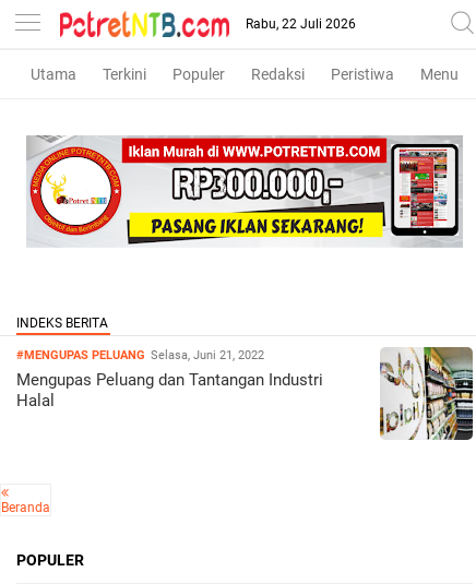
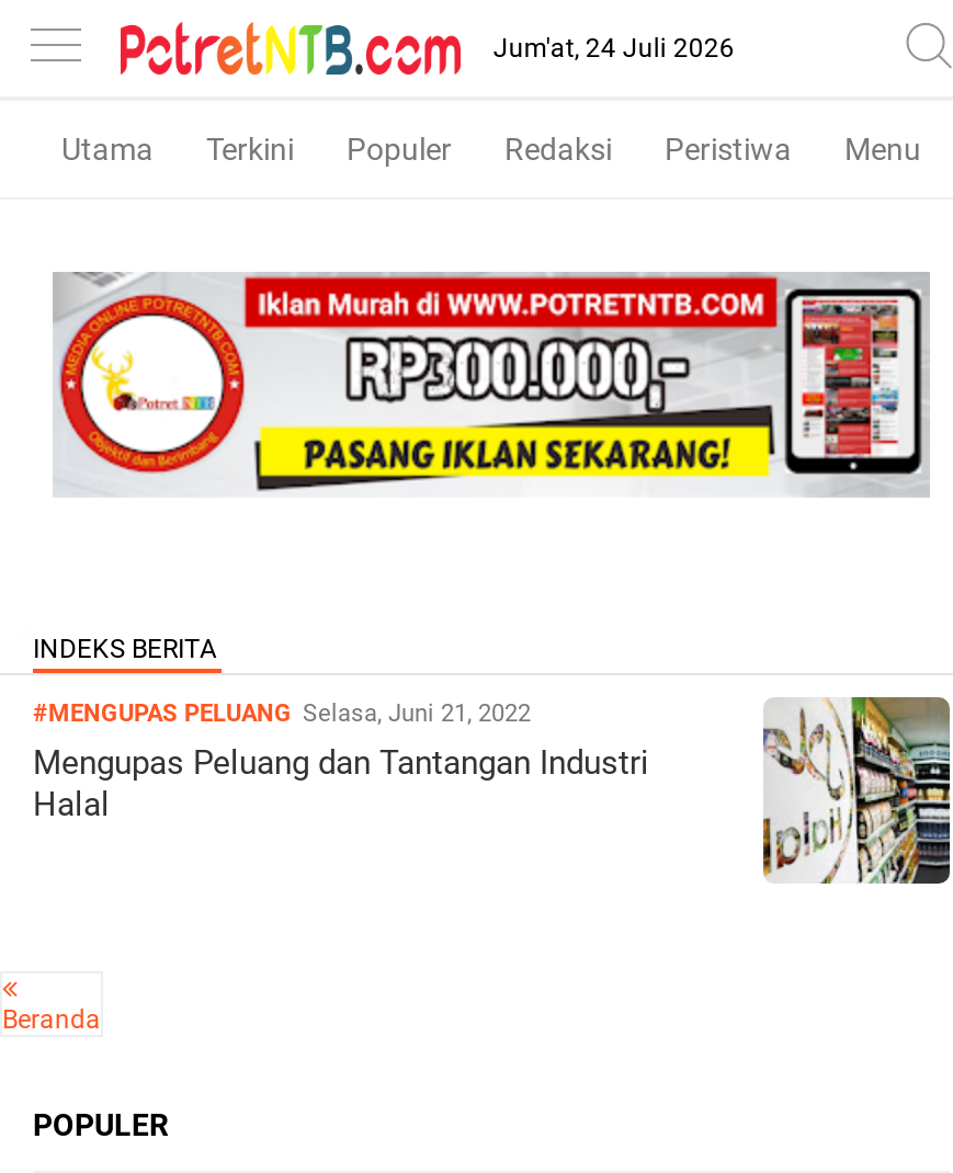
- Rabu, 22 Juli 2026
+ Jum'at, 24 Juli 2026
